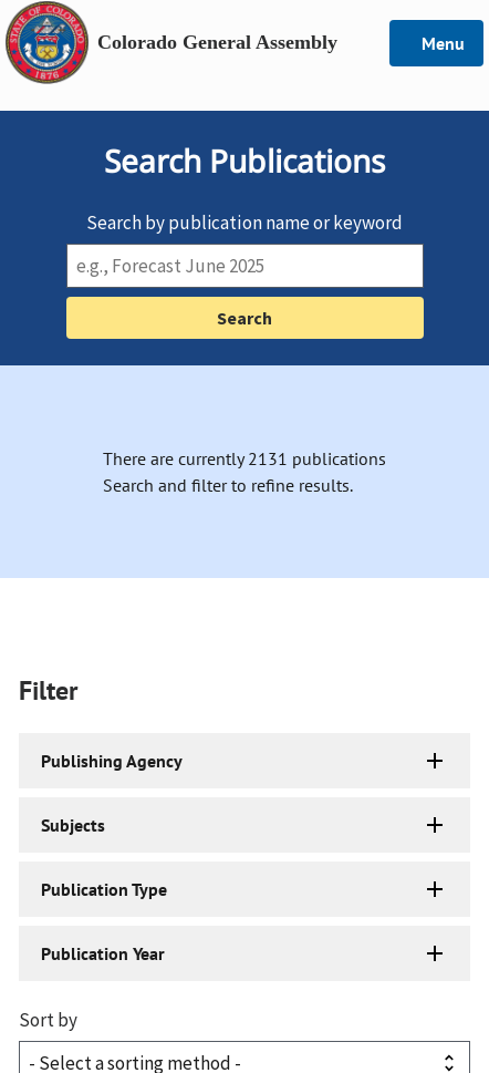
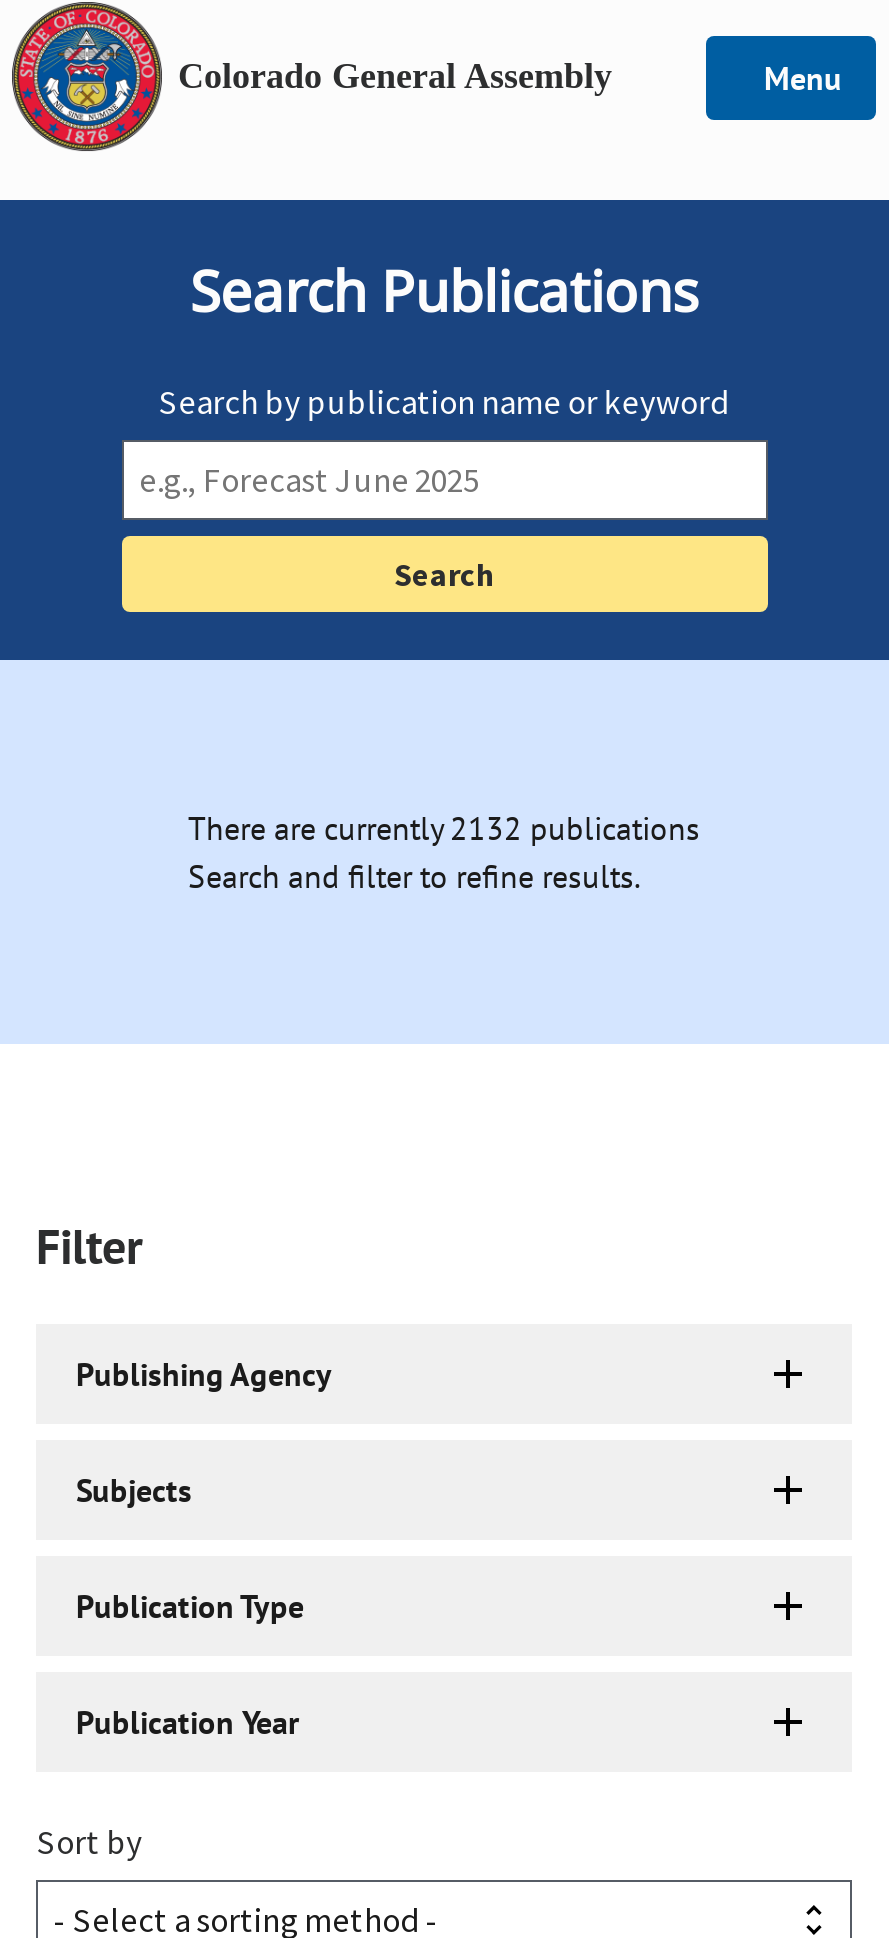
- There are currently 2131 publications
+ There are currently 2132 publications
